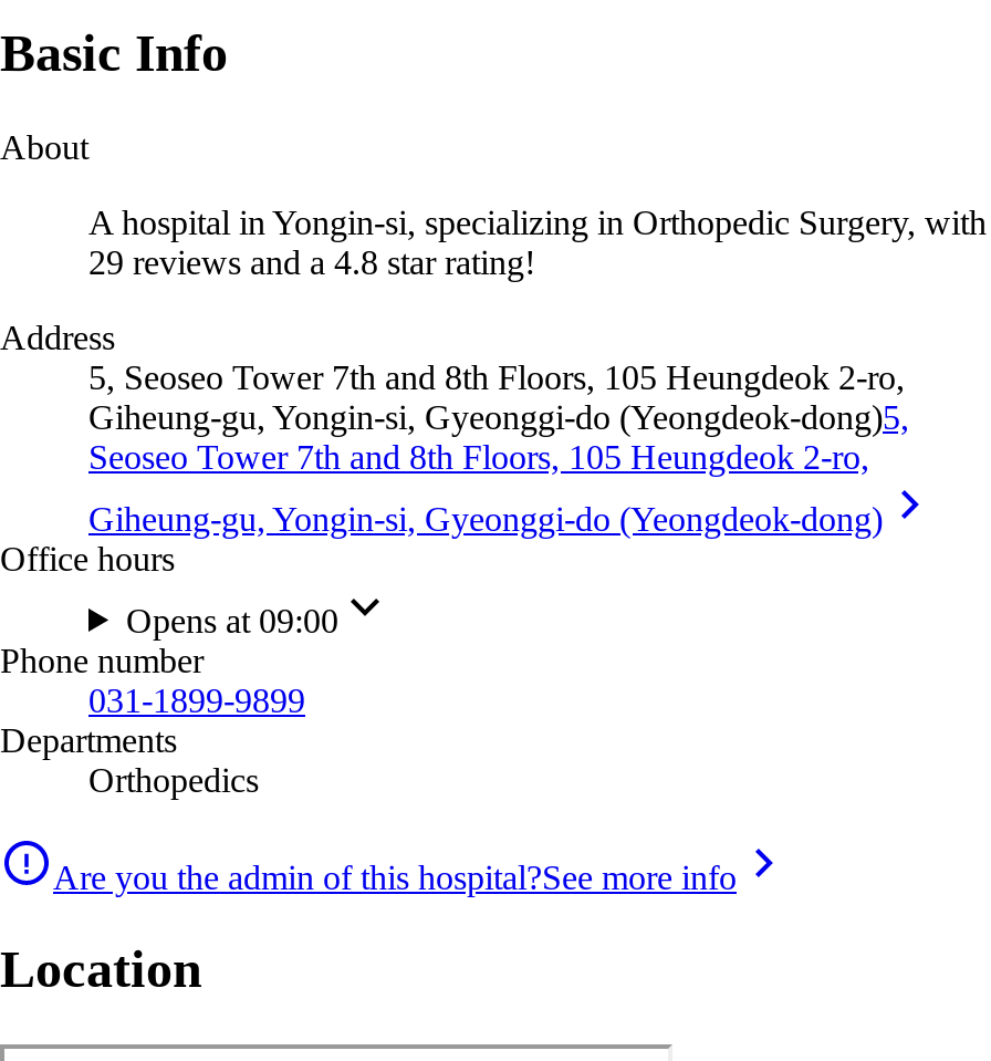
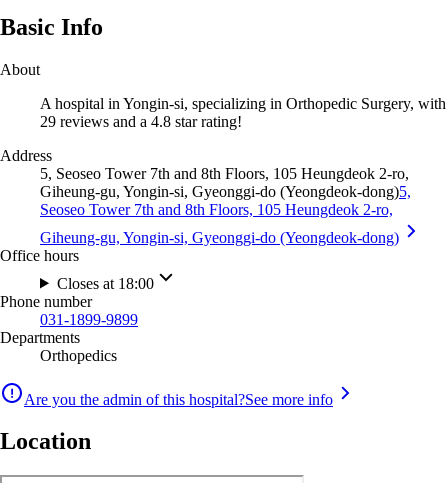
- Opens at 09:00
+ Closes at 18:00
